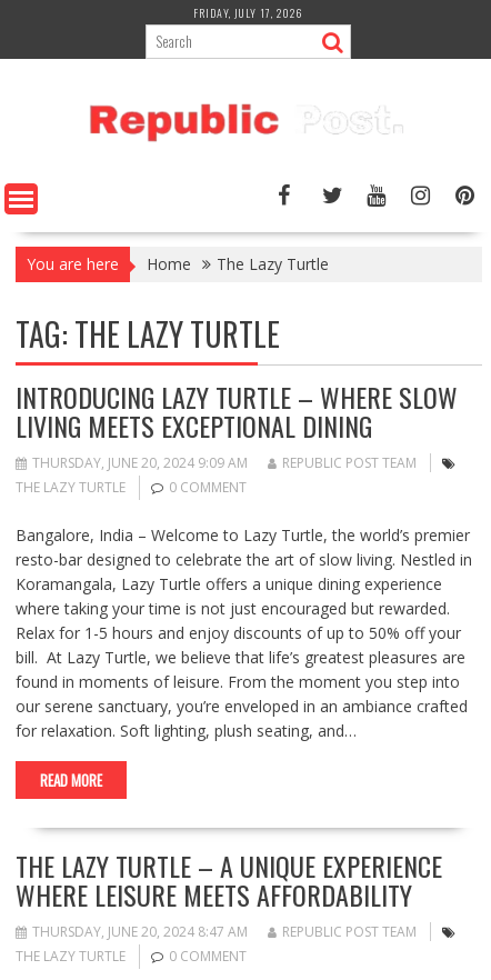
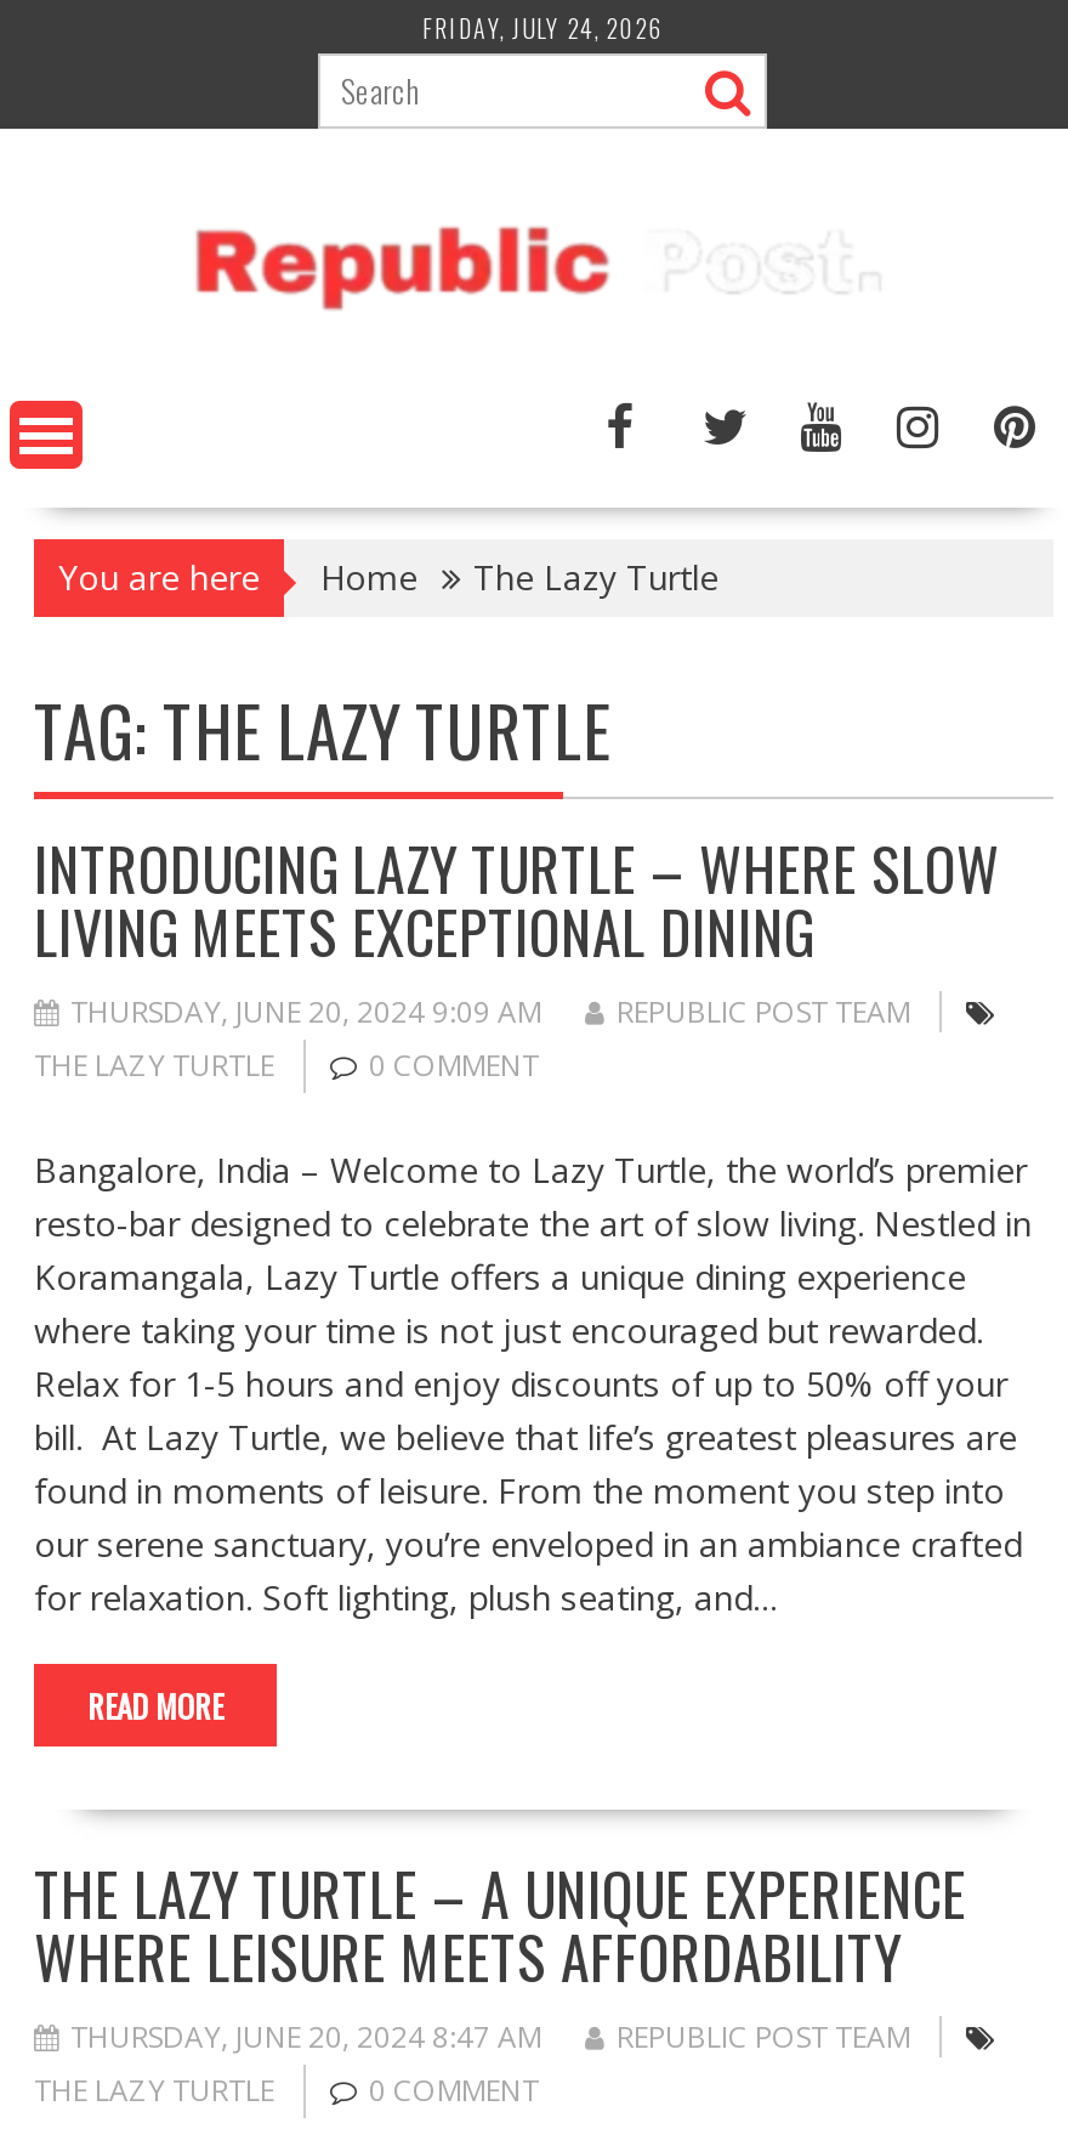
- FRIDAY, JULY 17, 2026
+ FRIDAY, JULY 24, 2026
